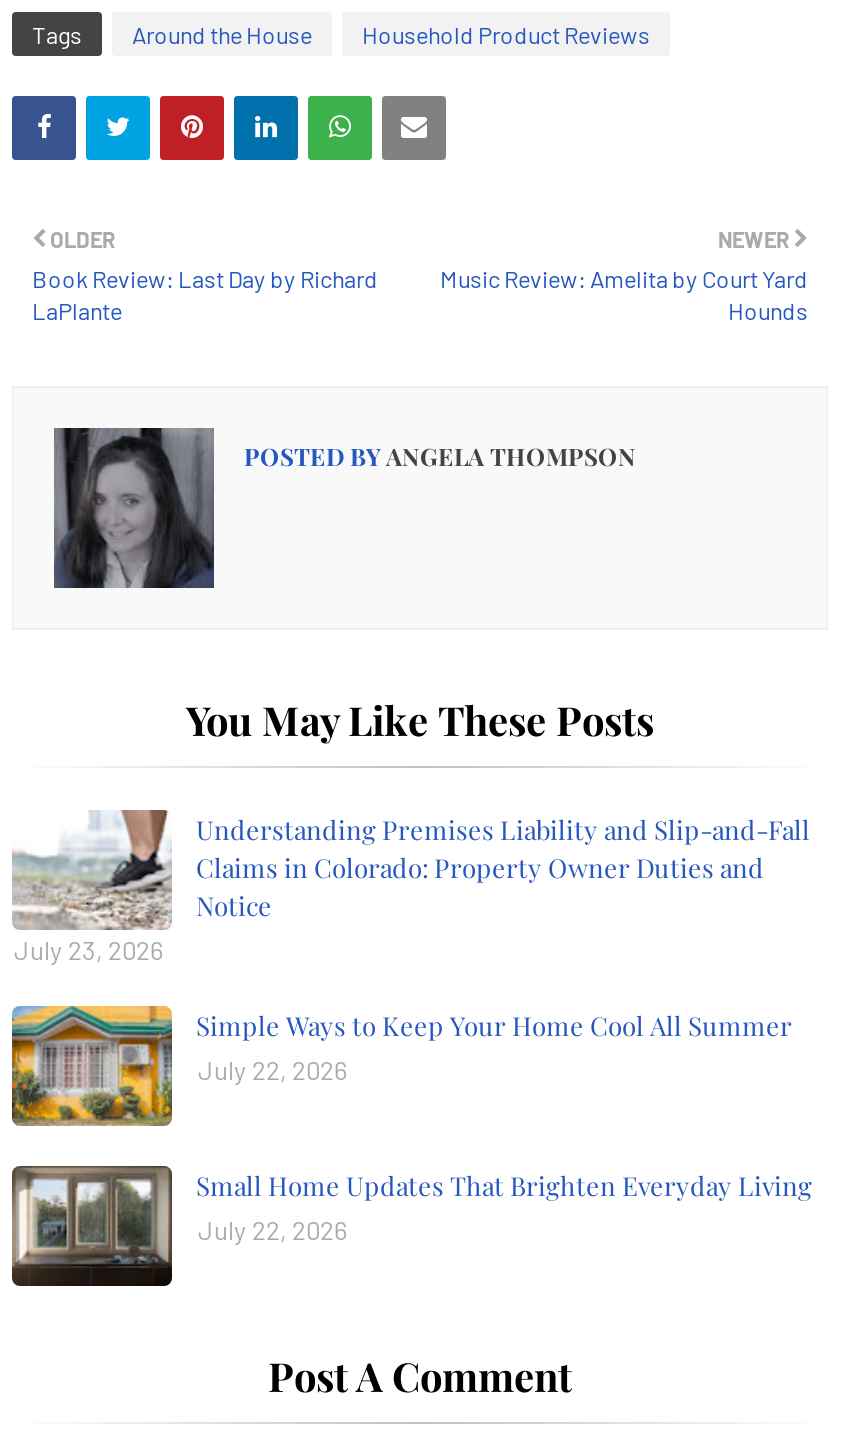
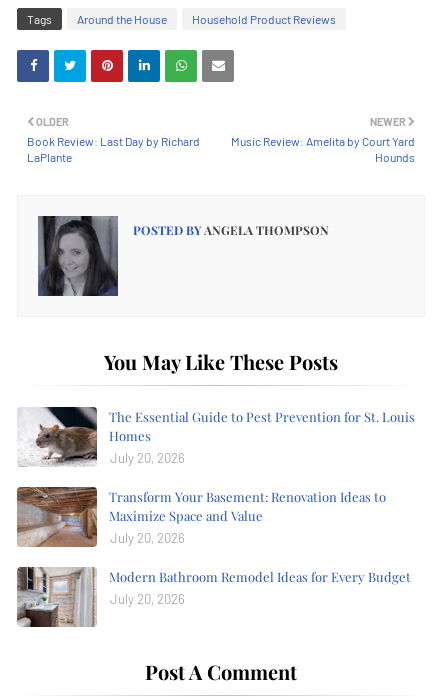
- [image]
- Understanding Premises Liability and Slip-and-Fall
- Claims in Colorado: Property Owner Duties and
- Notice
- July 23, 2026
+ [image]
+ The Essential Guide to Pest Prevention for St. Louis
+ Homes
+ July 20, 2026

- [image]
- Simple Ways to Keep Your Home Cool All Summer
- July 22, 2026
+ [image]
+ Transform Your Basement: Renovation Ideas to
+ Maximize Space and Value
+ July 20, 2026

- [image]
- Small Home Updates That Brighten Everyday Living
- July 22, 2026
+ [image]
+ Modern Bathroom Remodel Ideas for Every Budget
+ July 20, 2026
